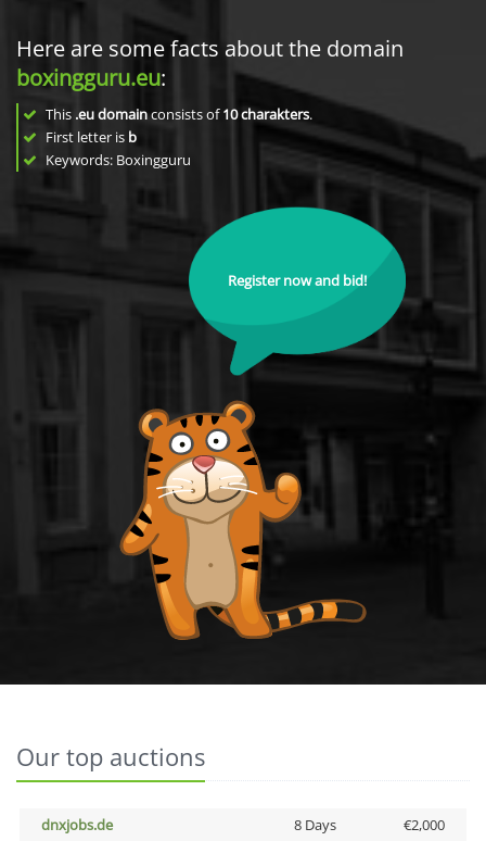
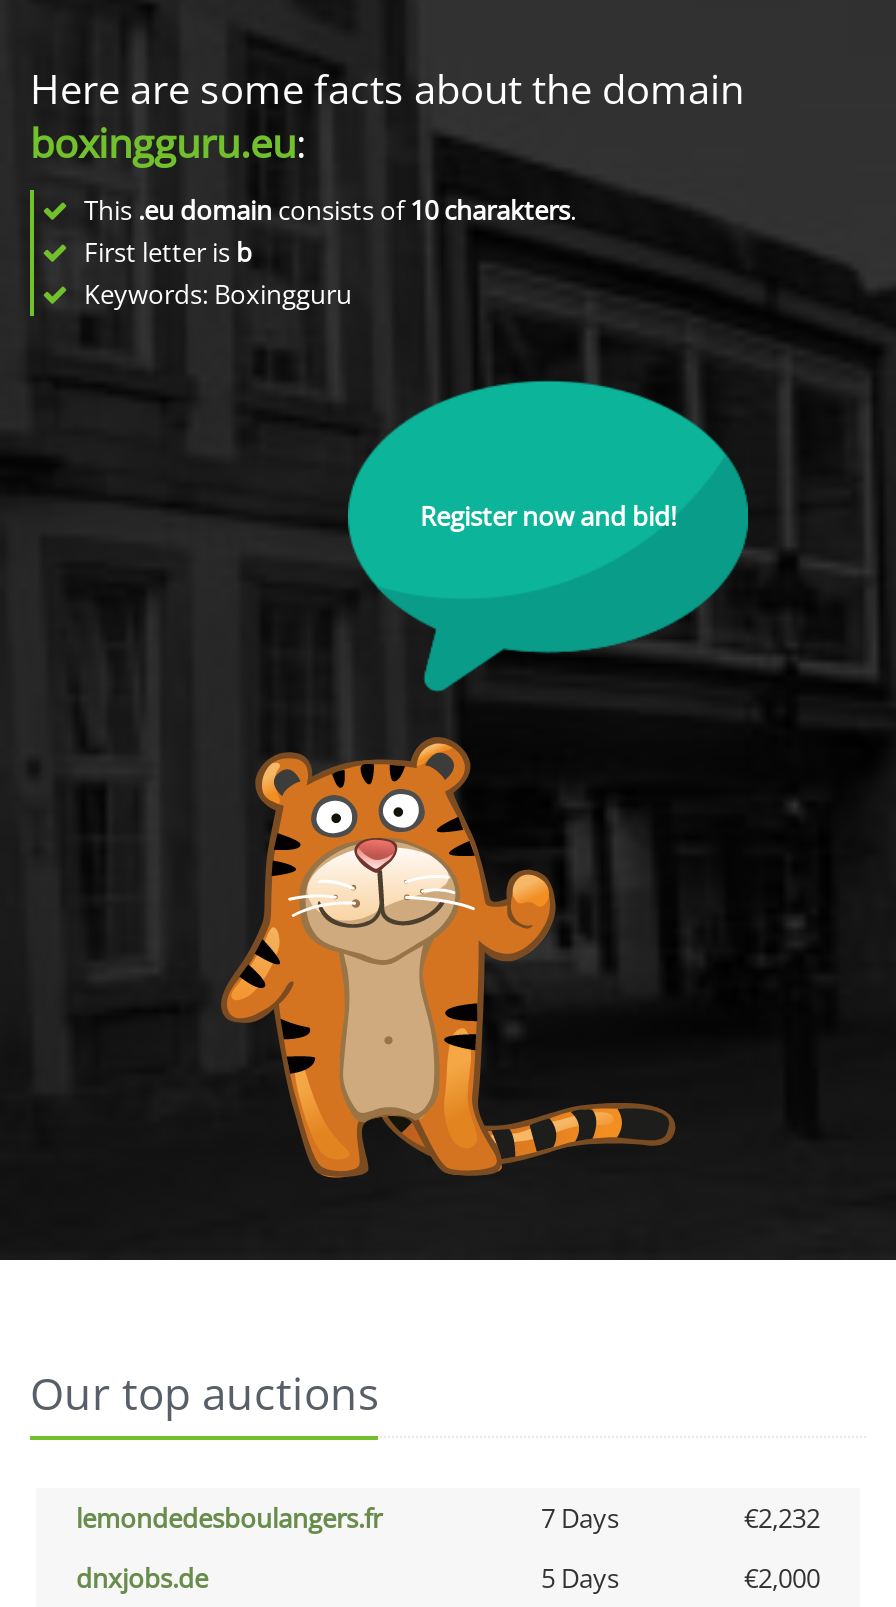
+ lemondedesboulangers.fr
+ 7 Days
+ €2,232

- 8 Days
+ 5 Days
